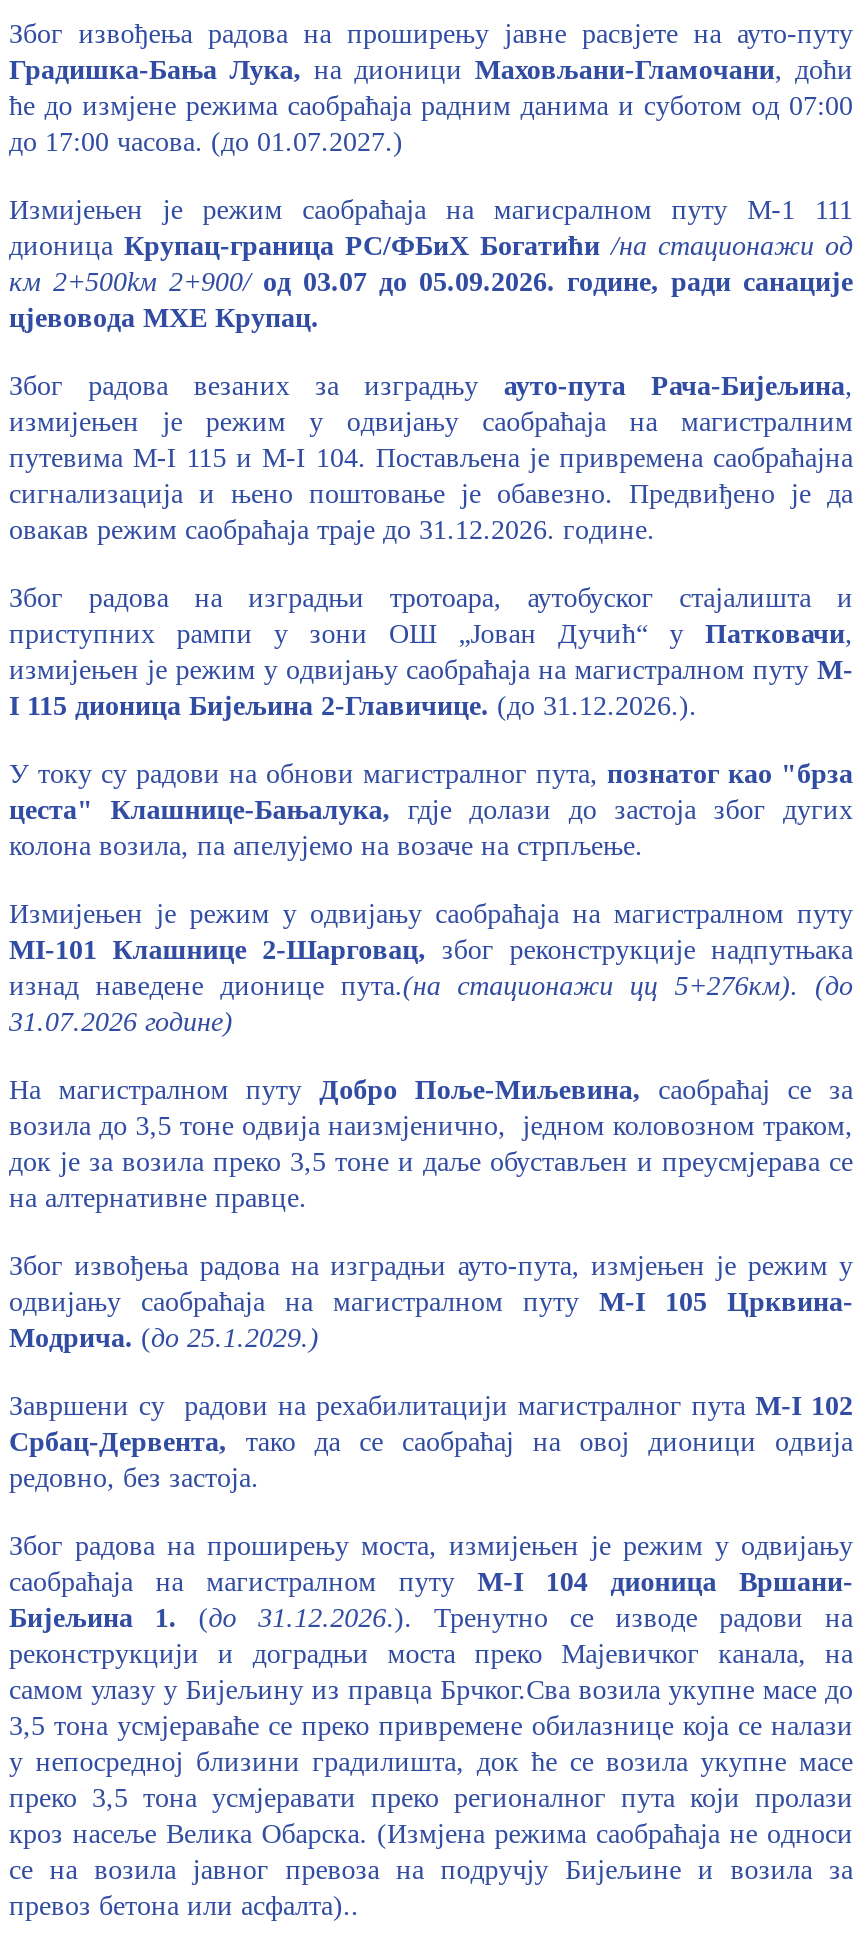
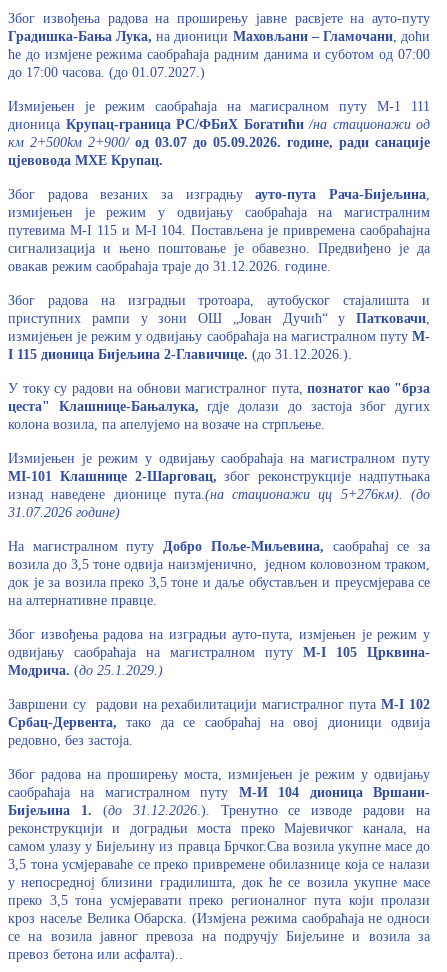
- Градишка-Бања Лука, на дионици Маховљани-Гламочани, доћи
+ Градишка-Бања Лука, на дионици Маховљани – Гламочани, доћи

- саобраћаја на магистралном путу М-I 104 дионица Вршани-
+ саобраћаја на магистралном путу М-И 104 дионица Вршани-
